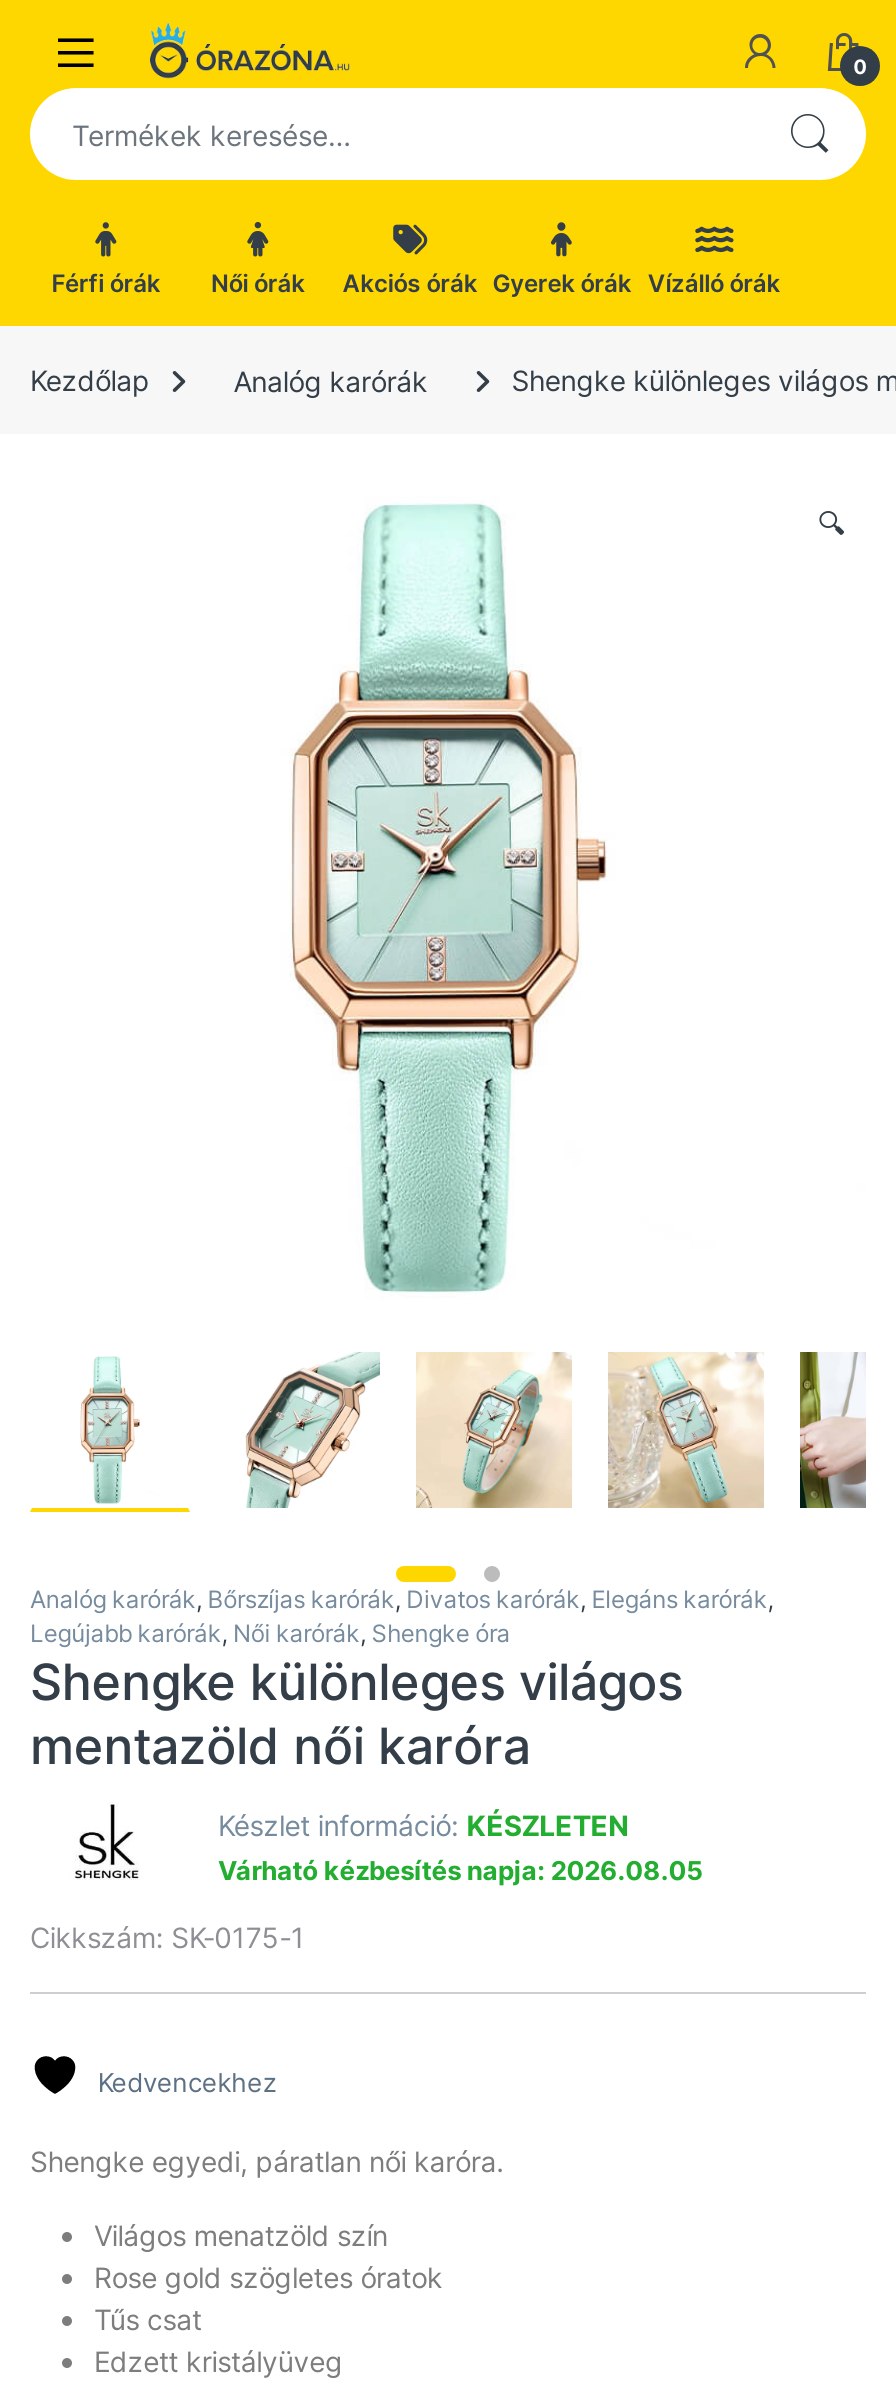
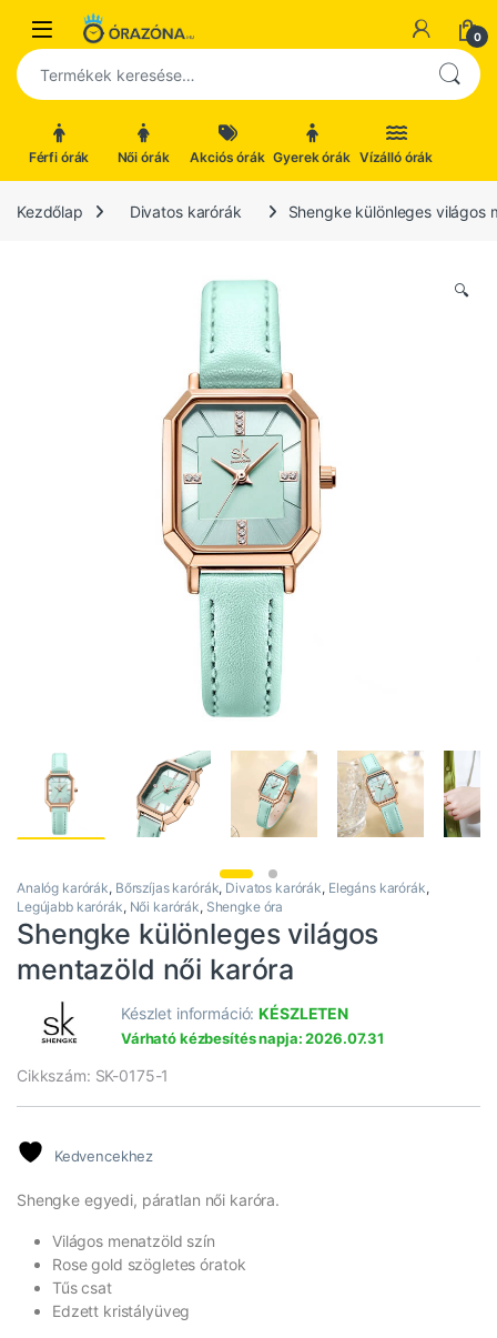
- Analóg karórák
+ Divatos karórák

- Várható kézbesítés napja: 2026.08.05
+ Várható kézbesítés napja: 2026.07.31
